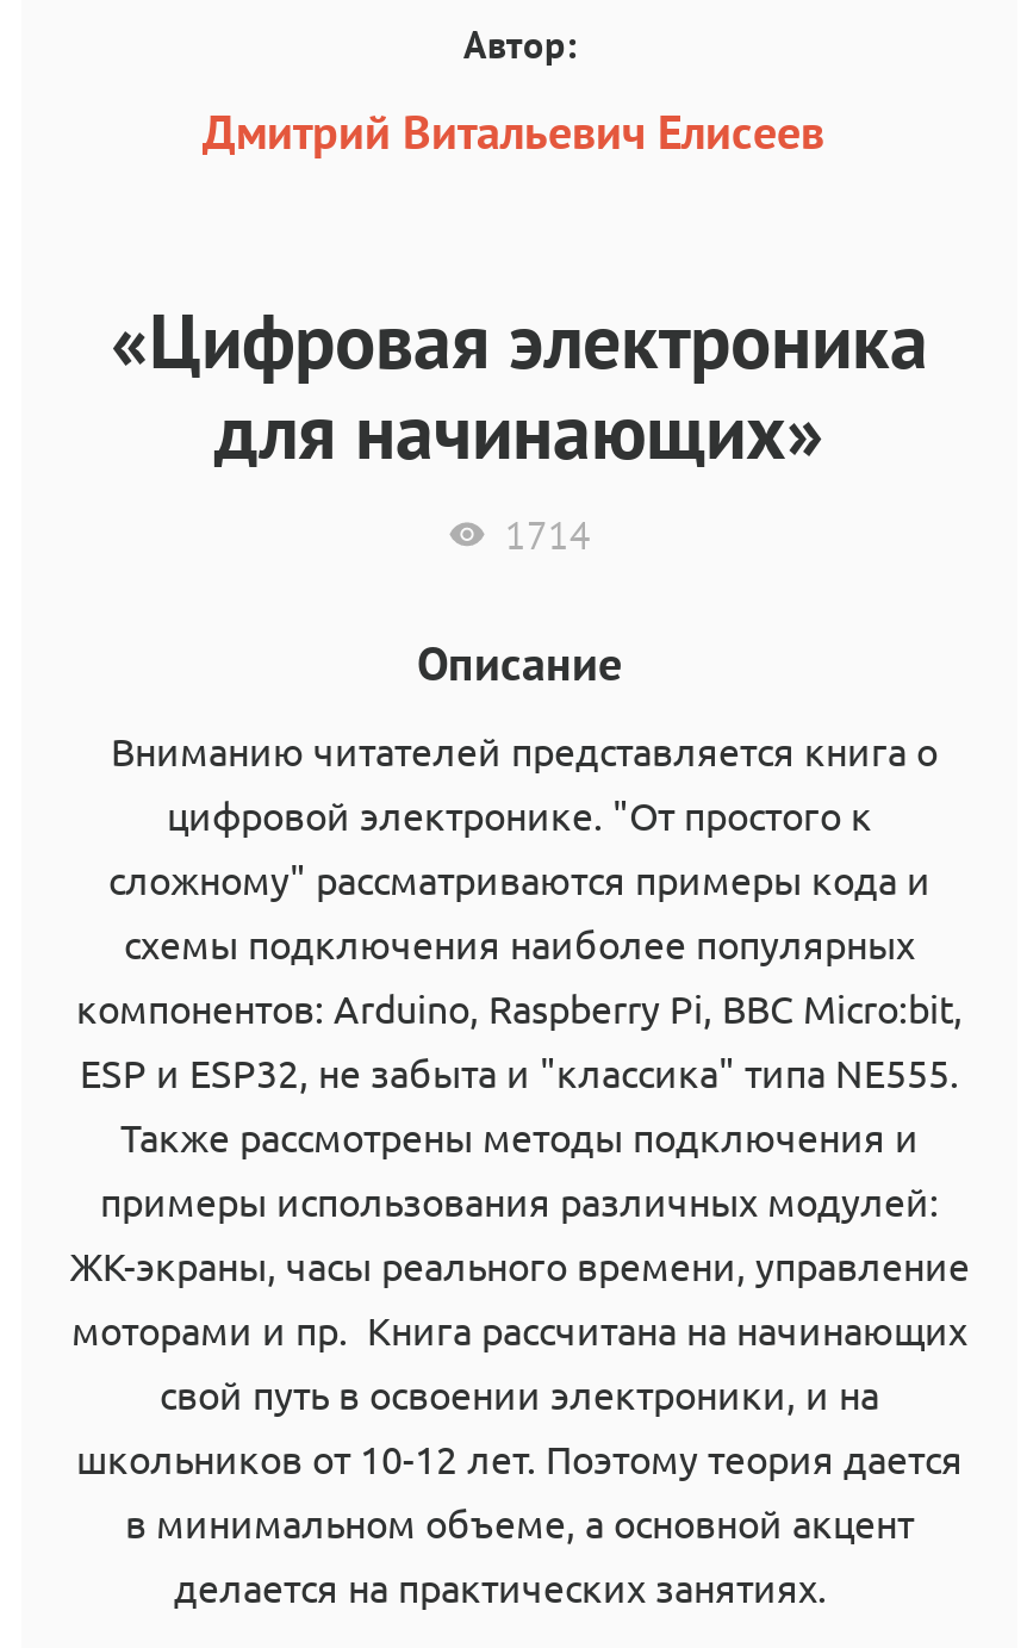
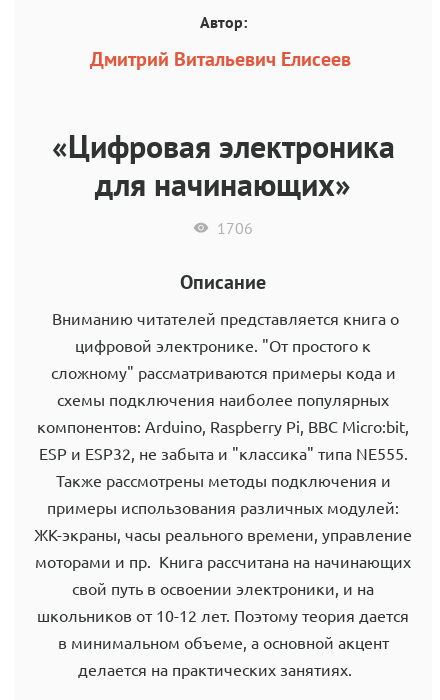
- 1714
+ 1706
